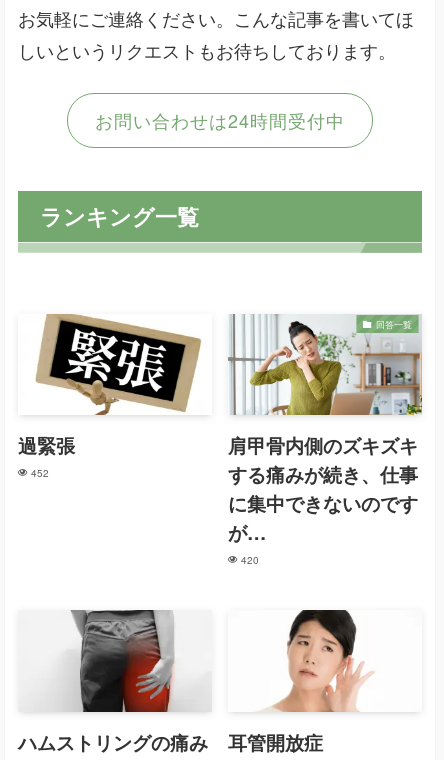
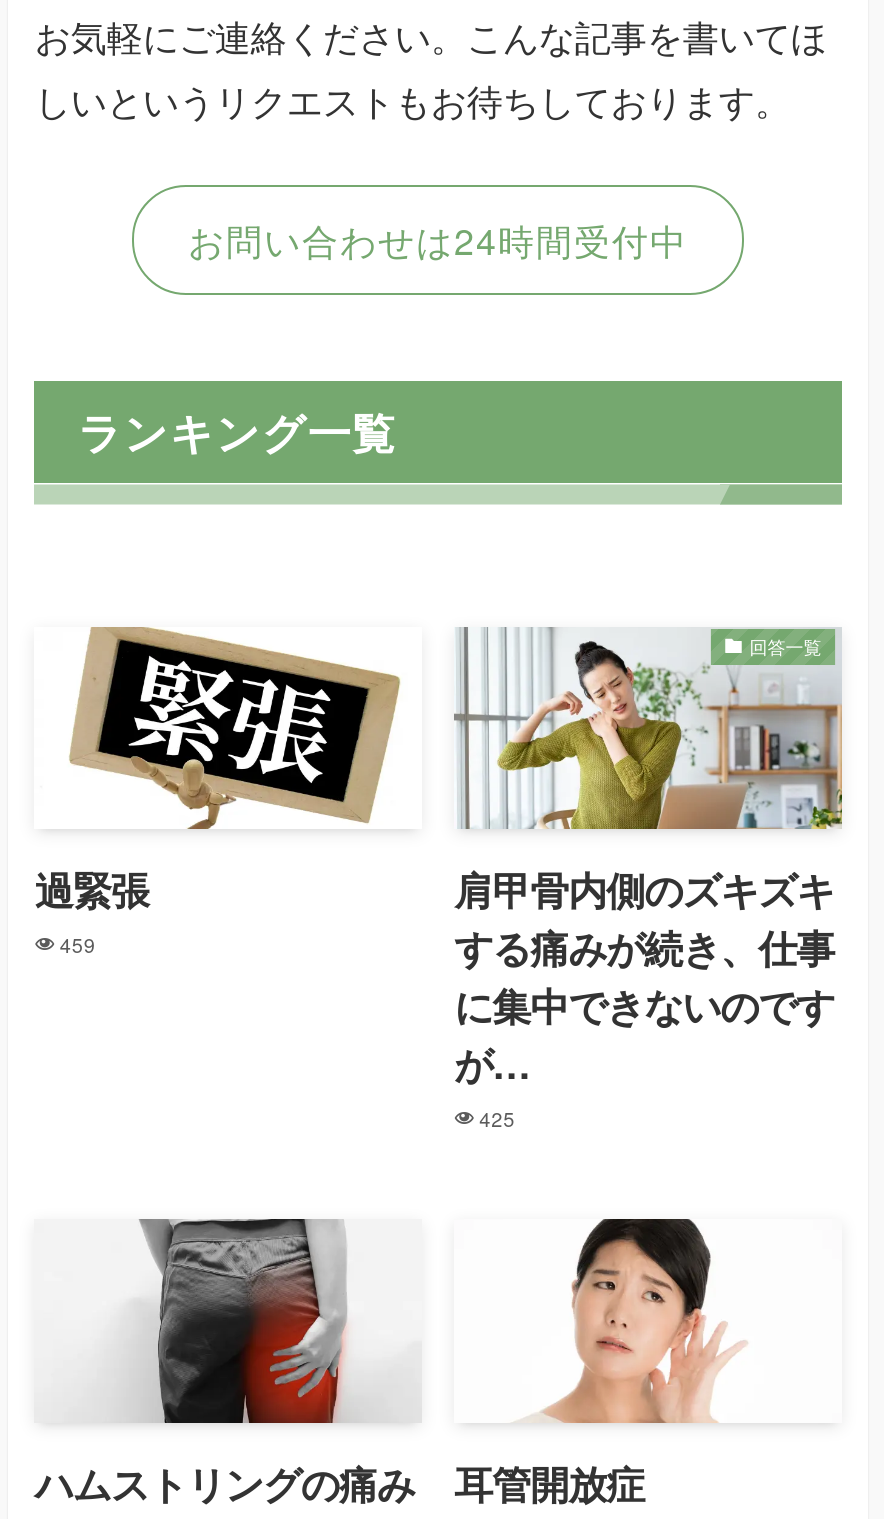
- 452
+ 459

- 420
+ 425
